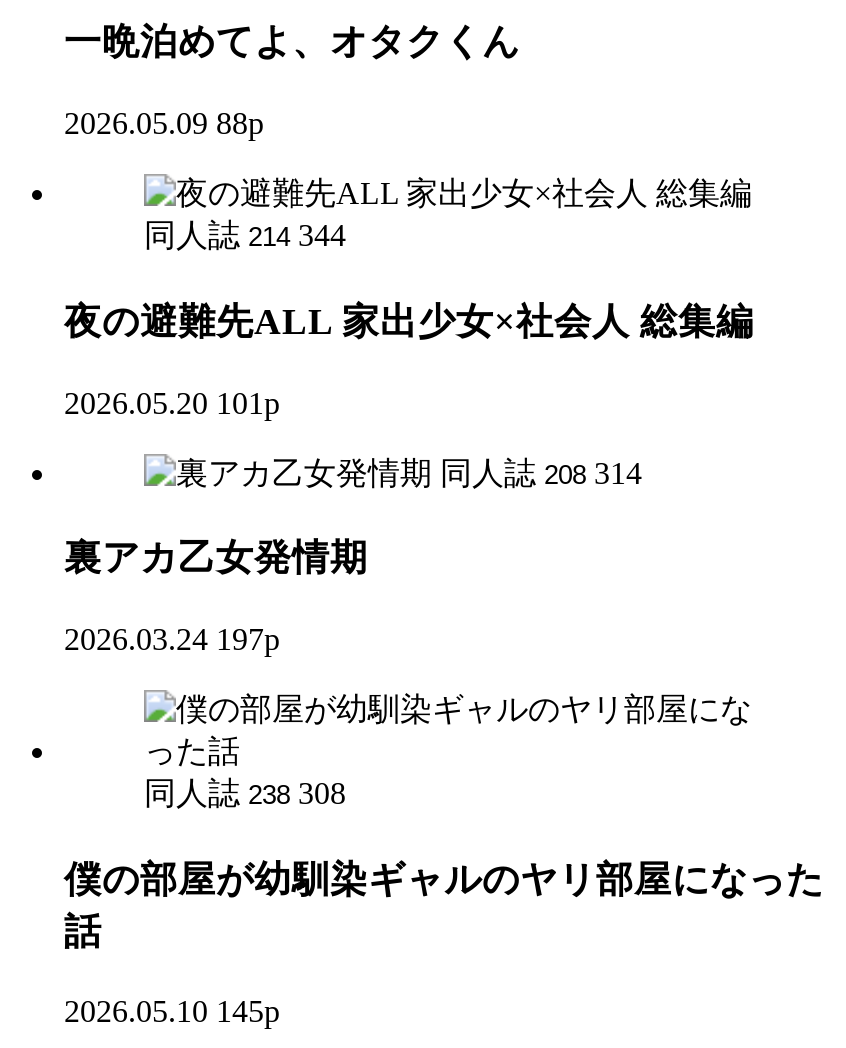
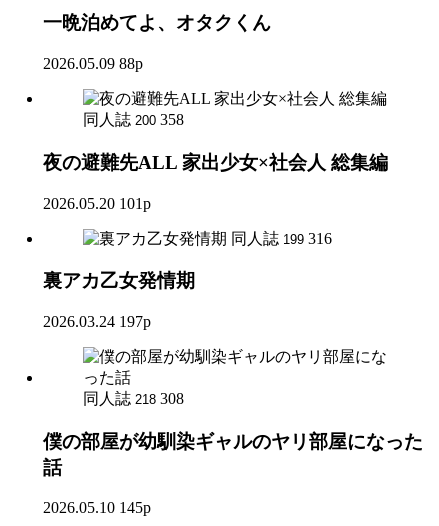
- 同人誌 214 344
+ 同人誌 200 358

- 同人誌 208 314
+ 同人誌 199 316

- 同人誌 238 308
+ 同人誌 218 308
